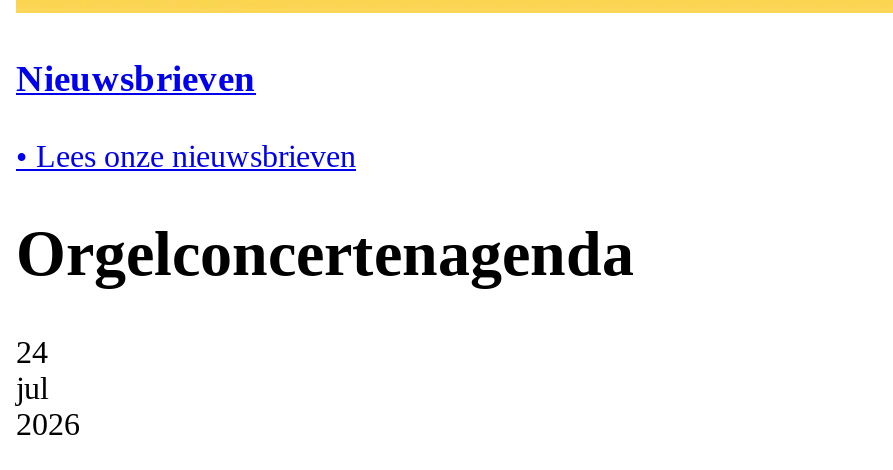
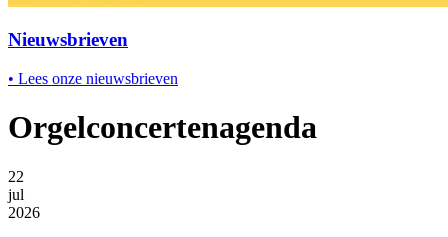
- 24
+ 22
